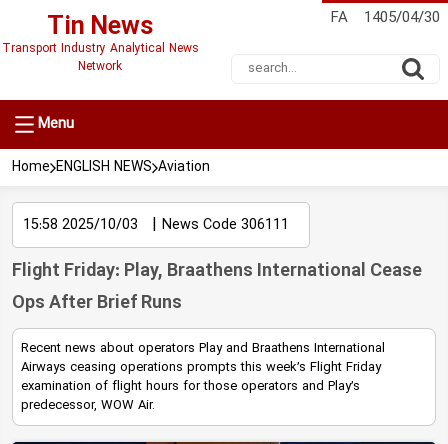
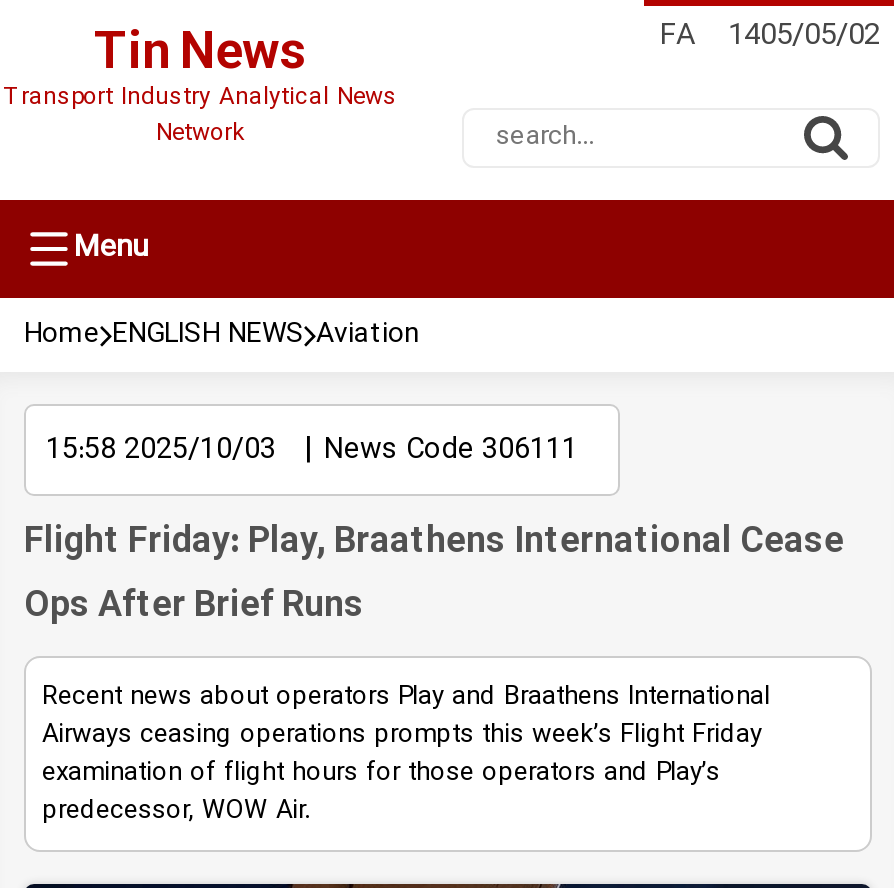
- FA 1405/04/30
+ FA 1405/05/02
